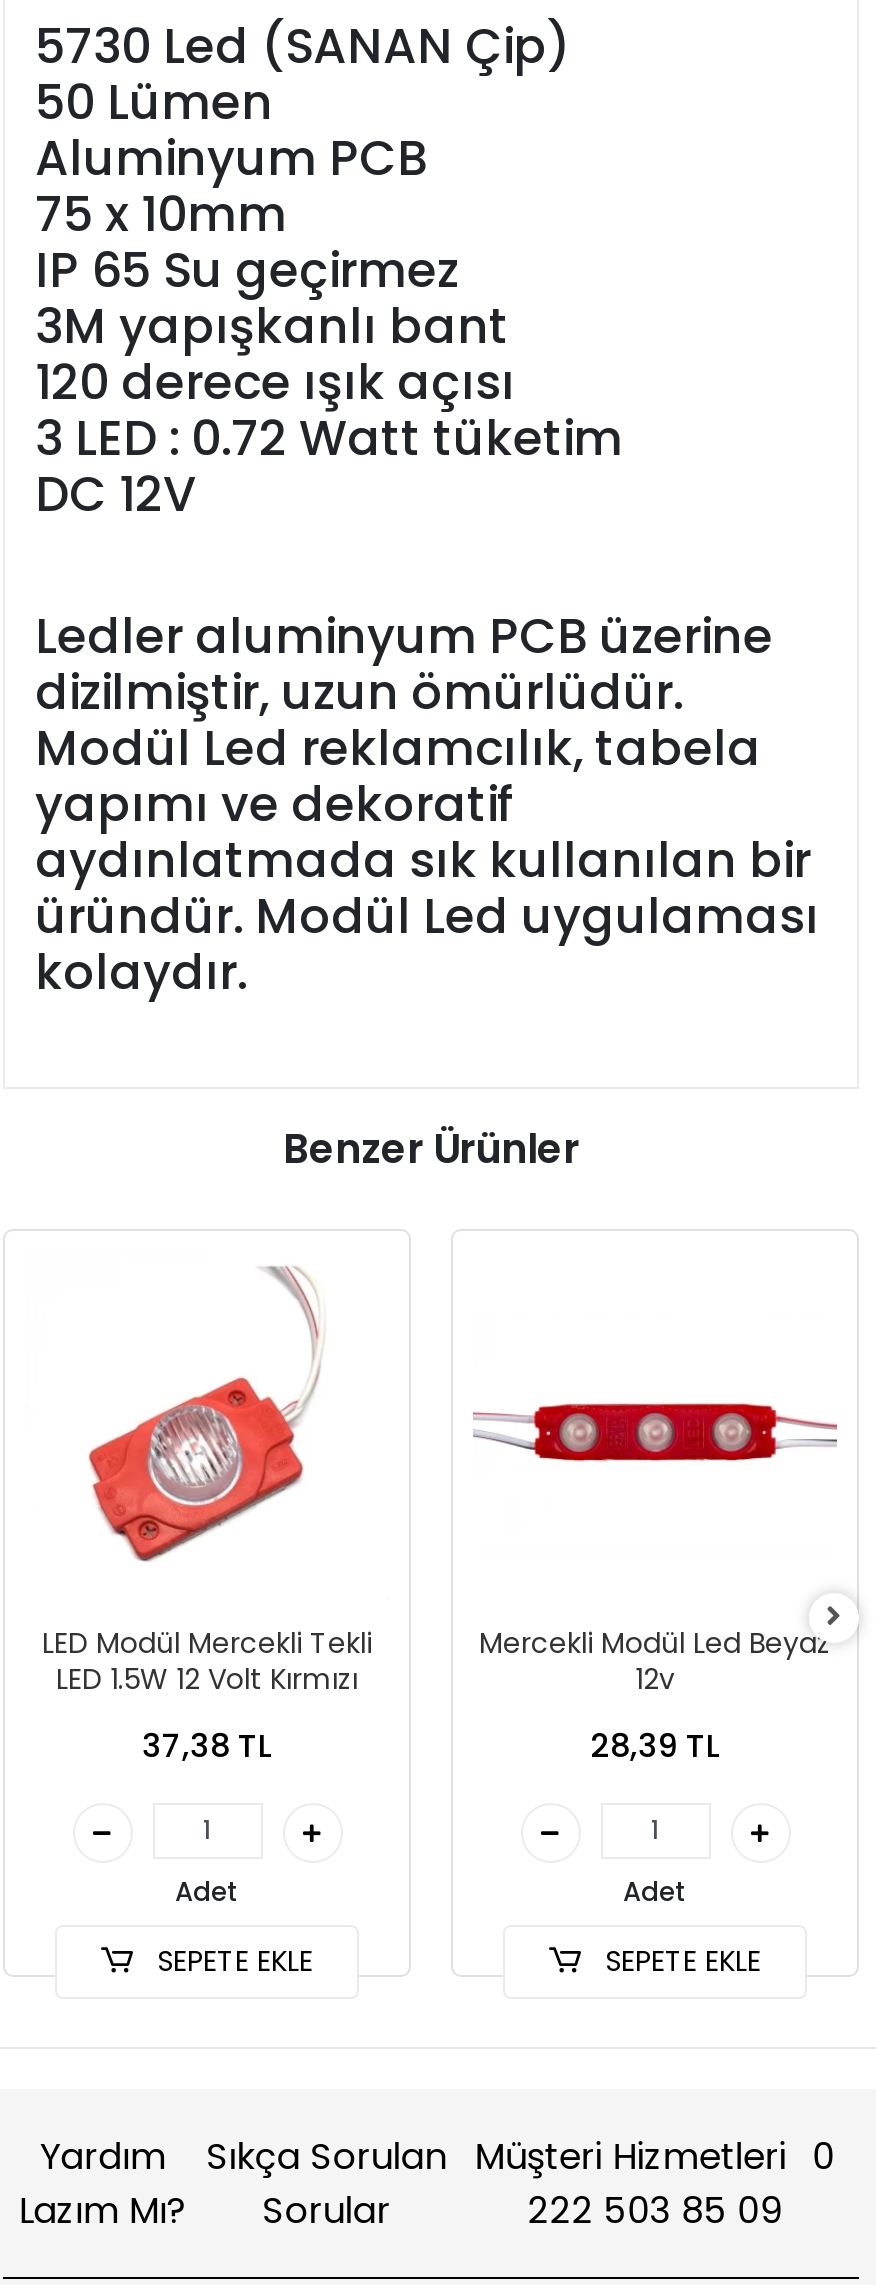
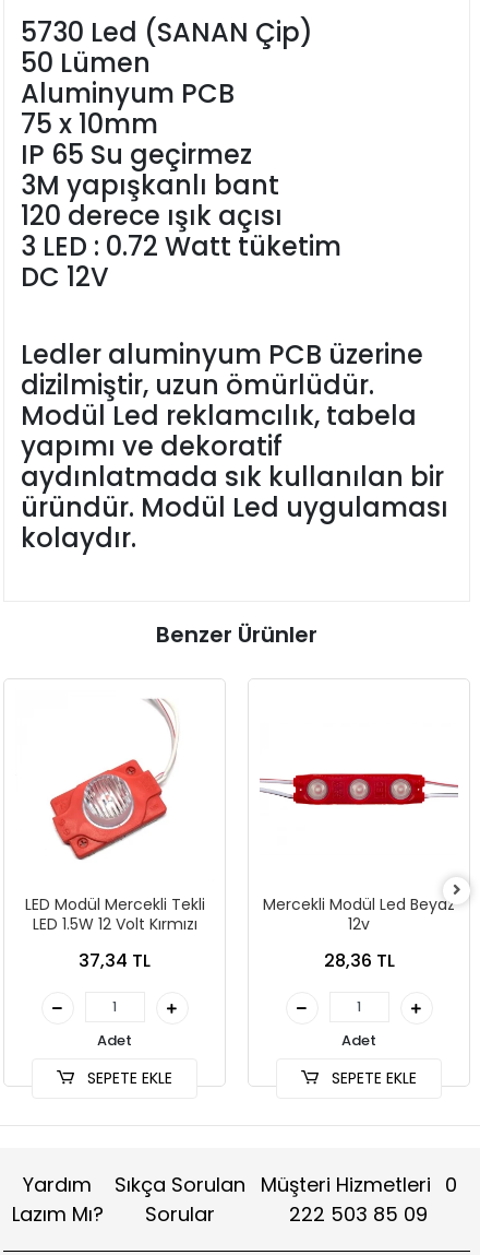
- 37,38 TL
+ 37,34 TL

- 28,39 TL
+ 28,36 TL
